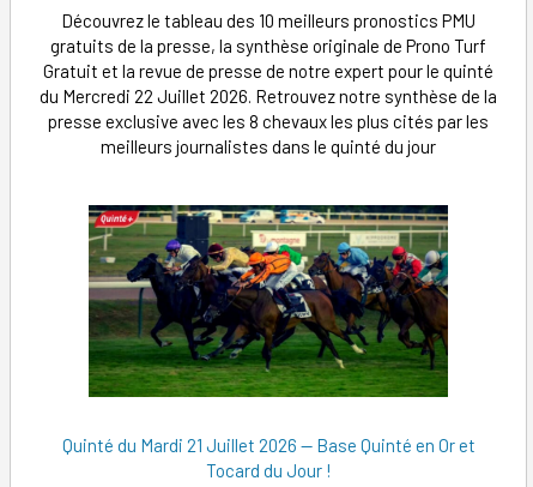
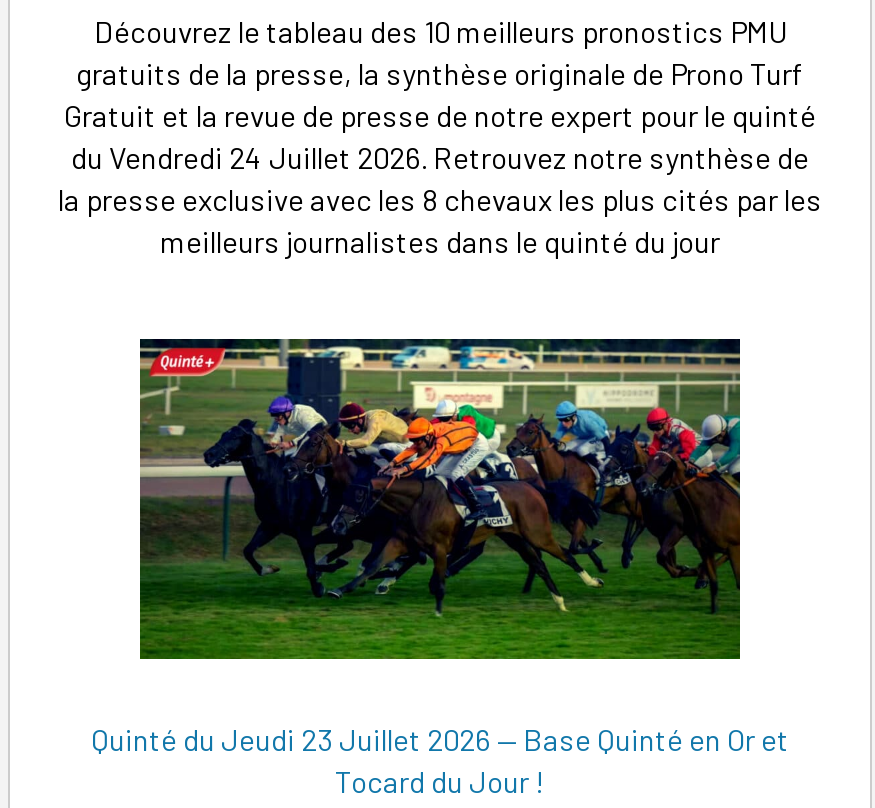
- du Mercredi 22 Juillet 2026. Retrouvez notre synthèse de la
- presse exclusive avec les 8 chevaux les plus cités par les
+ du Vendredi 24 Juillet 2026. Retrouvez notre synthèse de
+ la presse exclusive avec les 8 chevaux les plus cités par les

- Quinté du Mardi 21 Juillet 2026 — Base Quinté en Or et
+ Quinté du Jeudi 23 Juillet 2026 — Base Quinté en Or et
